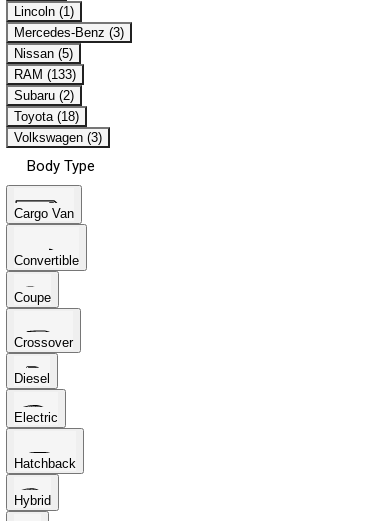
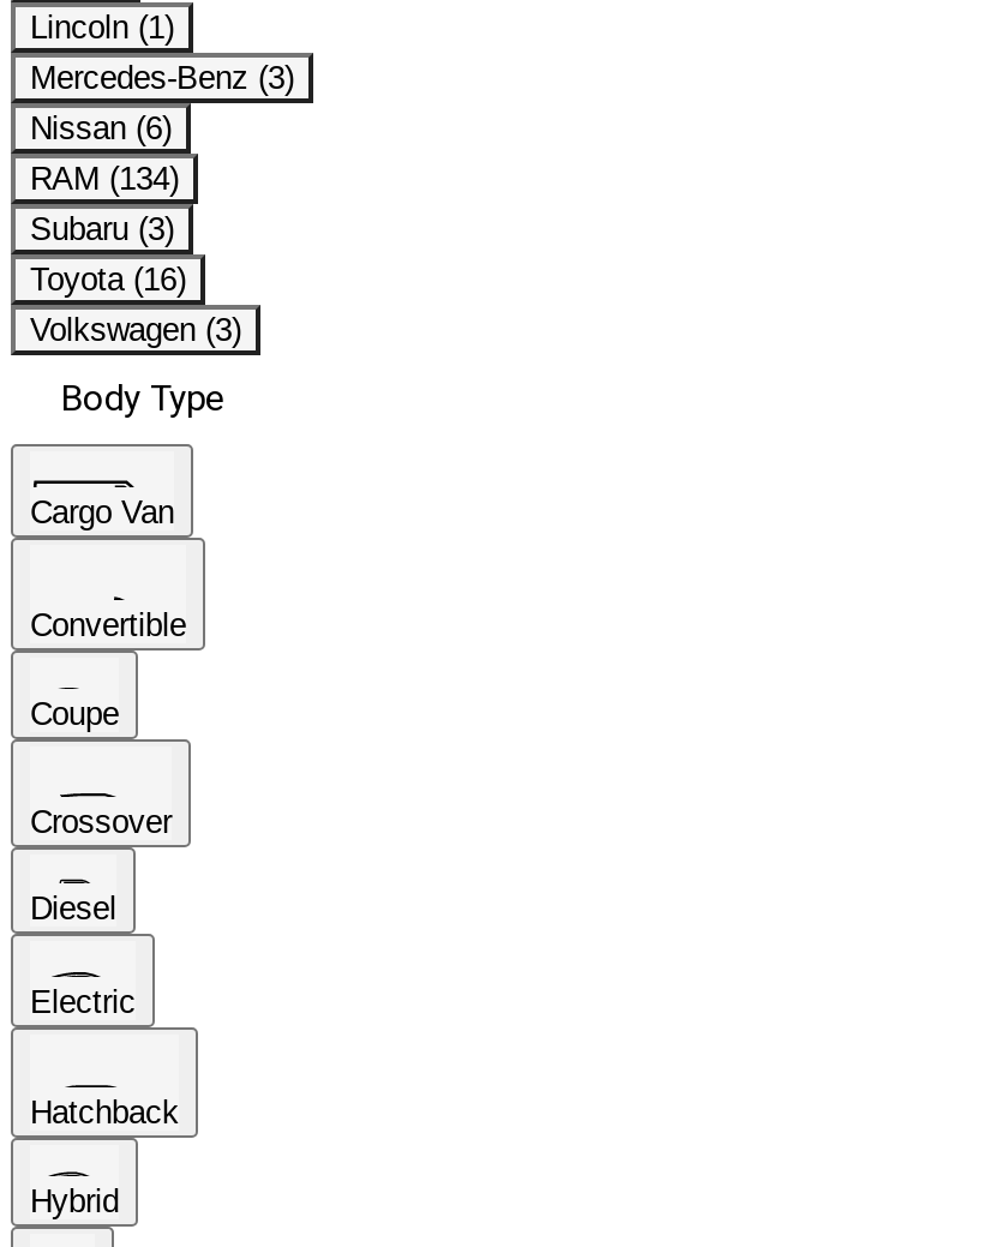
- Nissan (5)
+ Nissan (6)

- RAM (133)
+ RAM (134)

- Subaru (2)
+ Subaru (3)

- Toyota (18)
+ Toyota (16)
